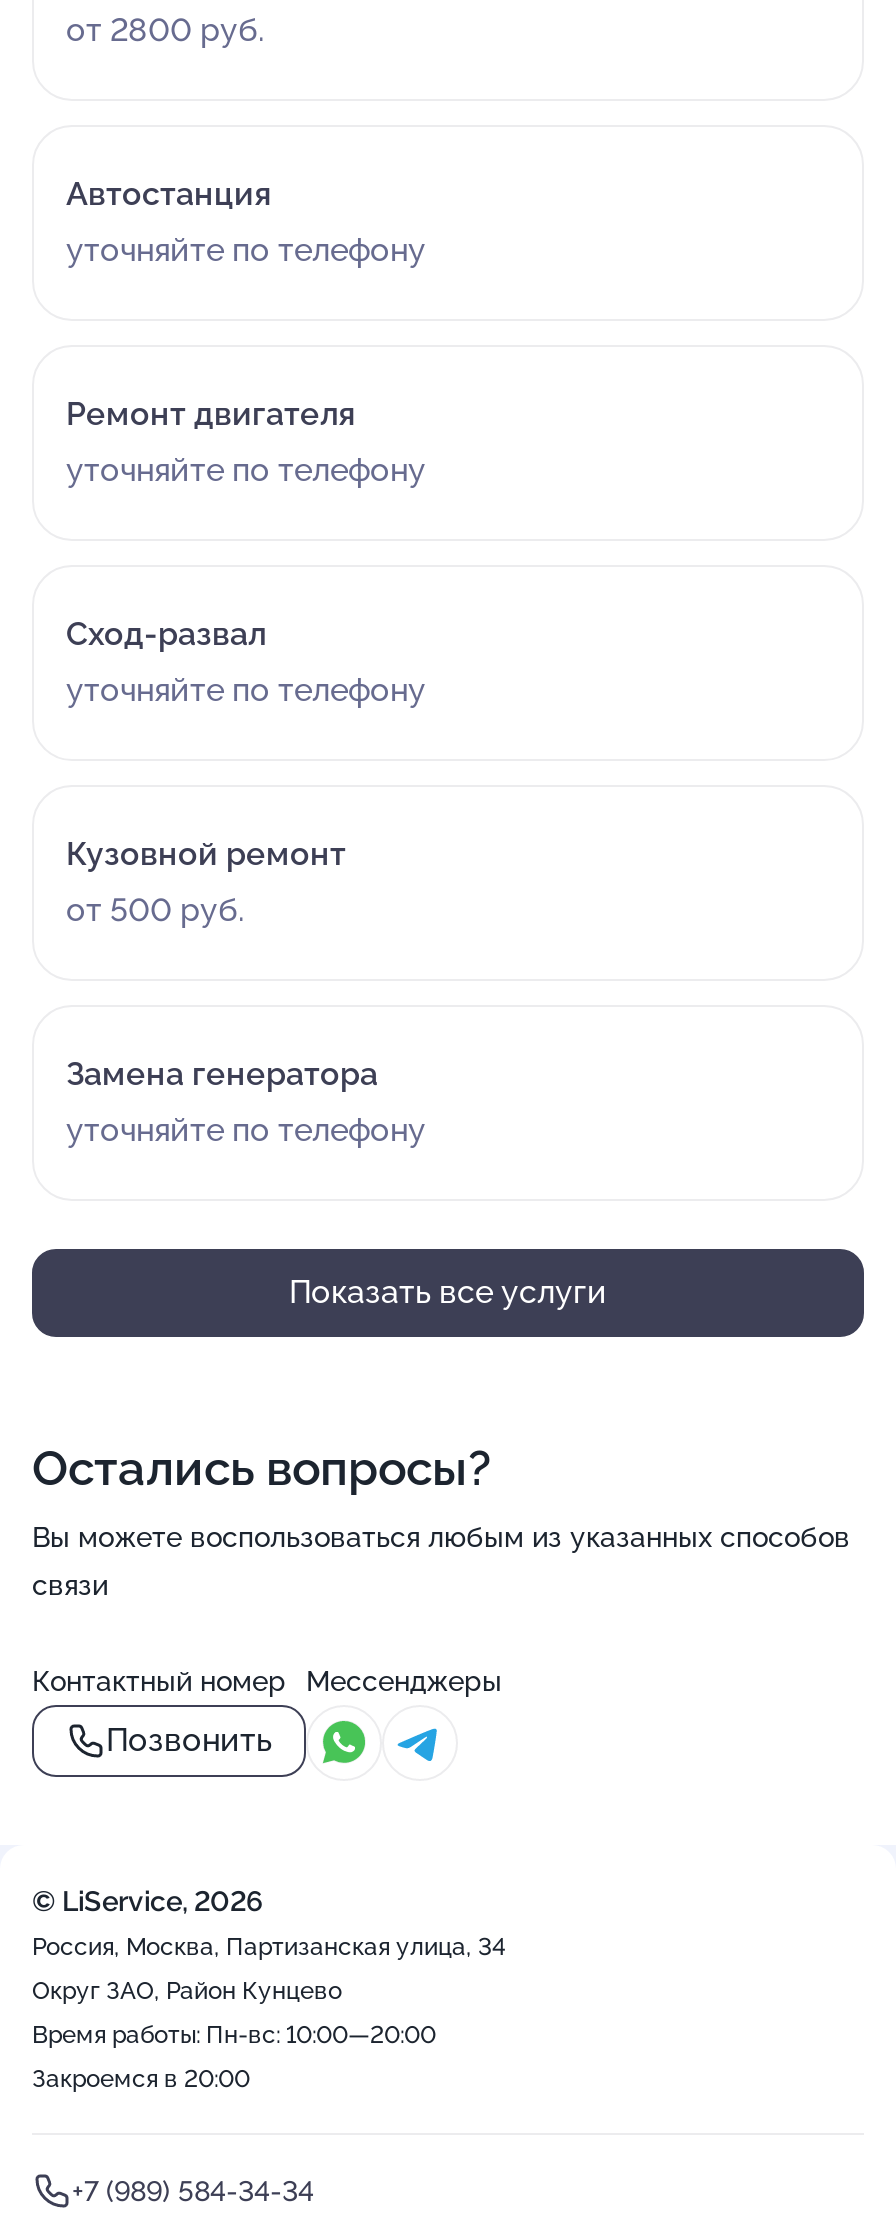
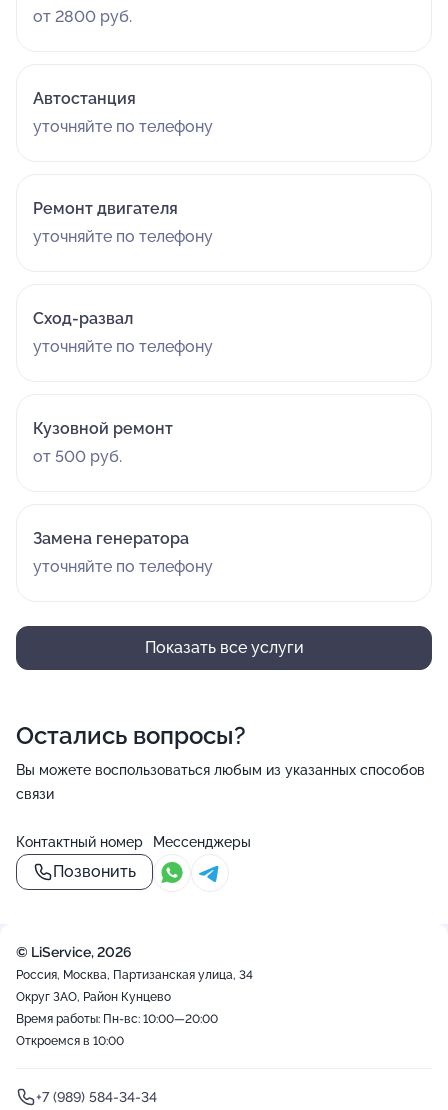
- Закроемся в 20:00
+ Откроемся в 10:00
